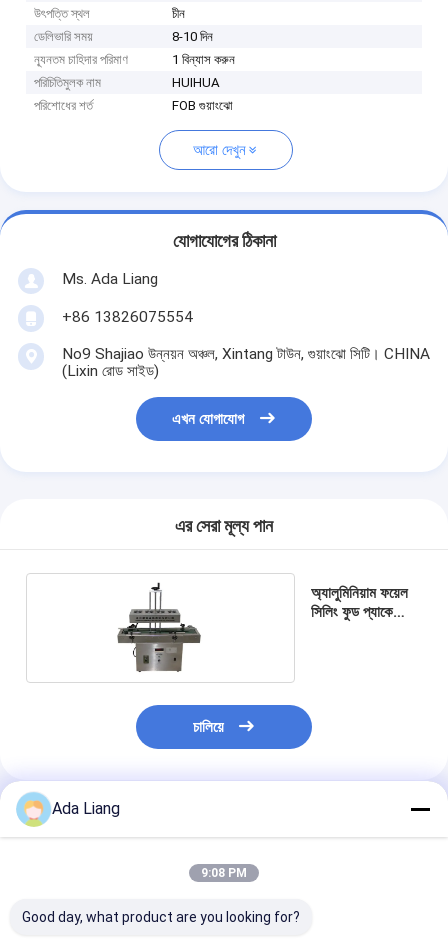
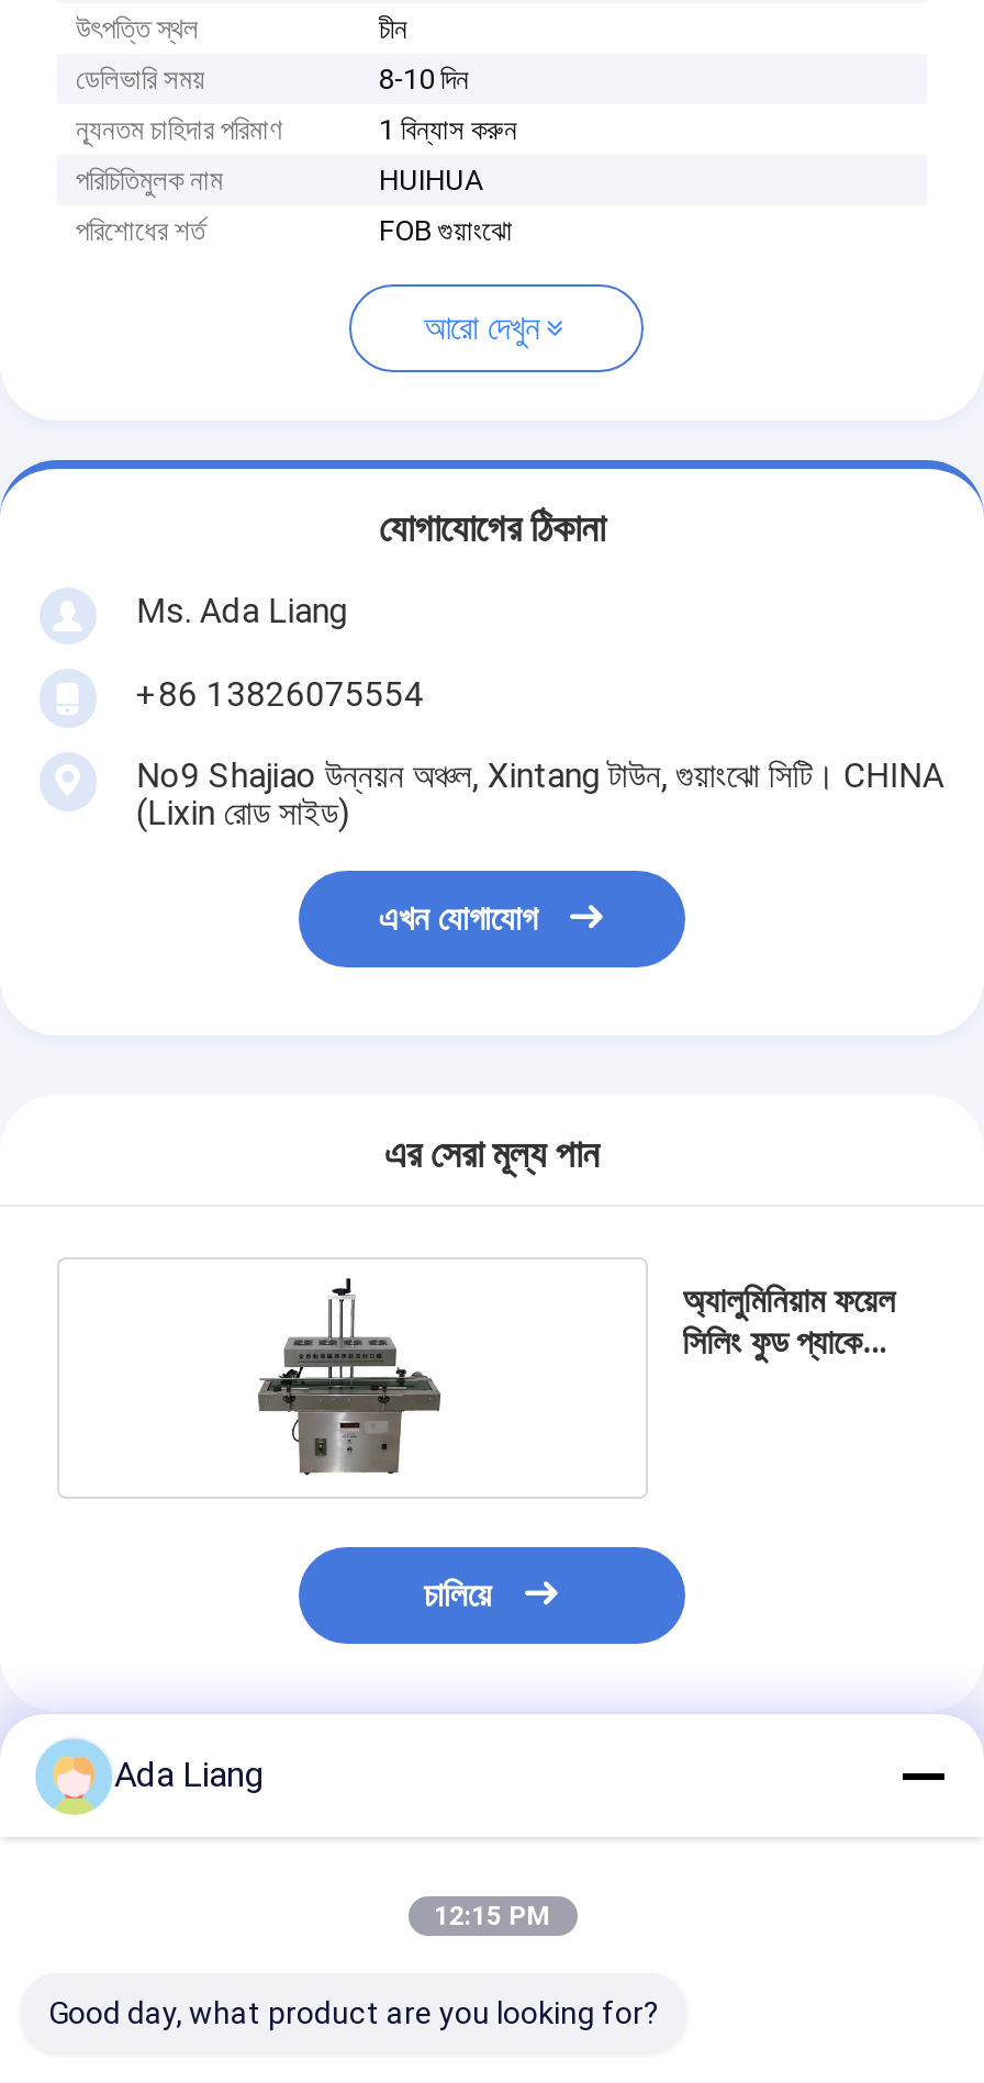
- 9:08 PM
+ 12:15 PM
